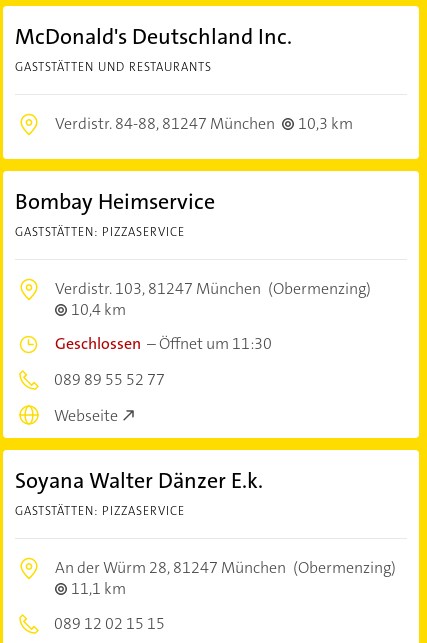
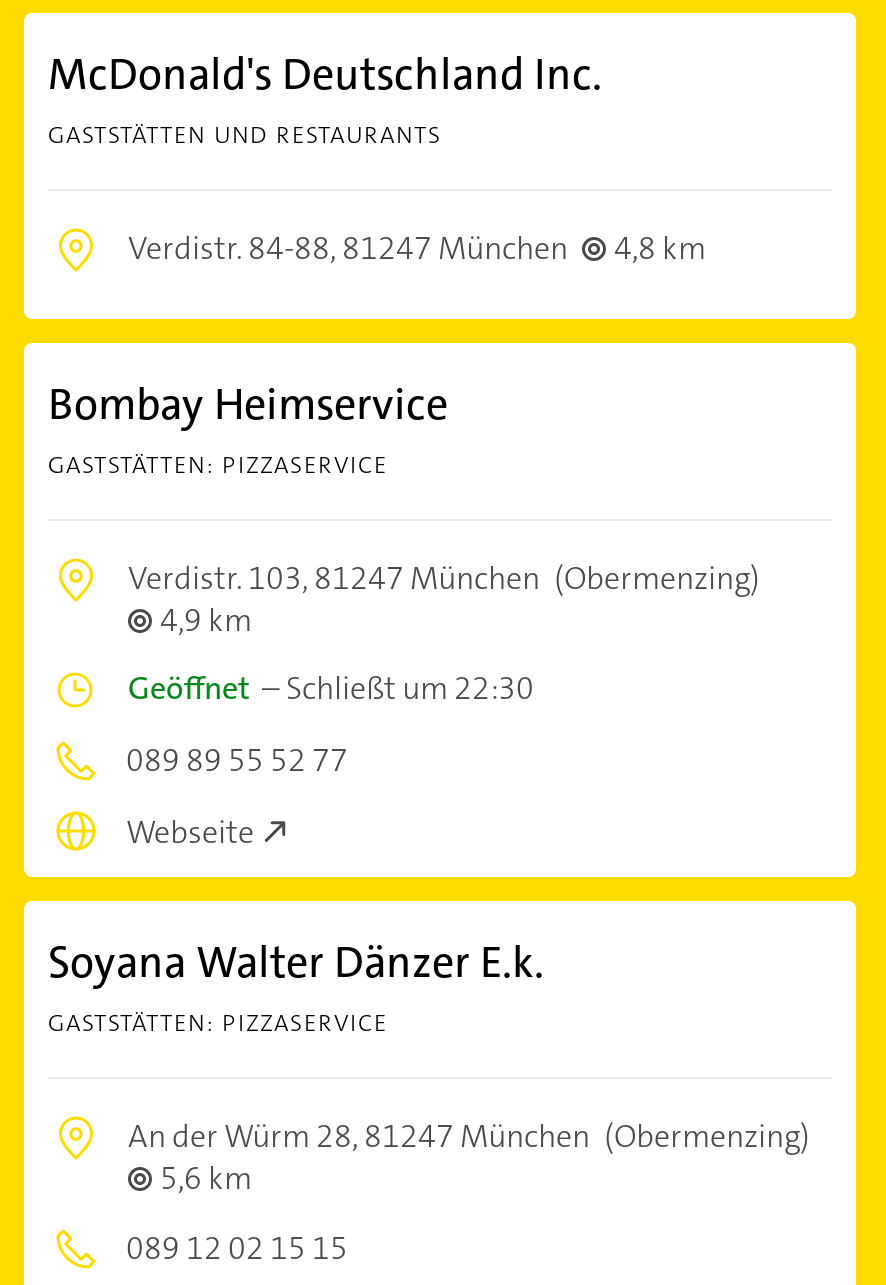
- Verdistr. 84-88, 81247 München 10,3 km
+ Verdistr. 84-88, 81247 München 4,8 km

- 10,4 km
+ 4,9 km

- Geschlossen – Öffnet um 11:30
+ Geöffnet – Schließt um 22:30

- 11,1 km
+ 5,6 km
